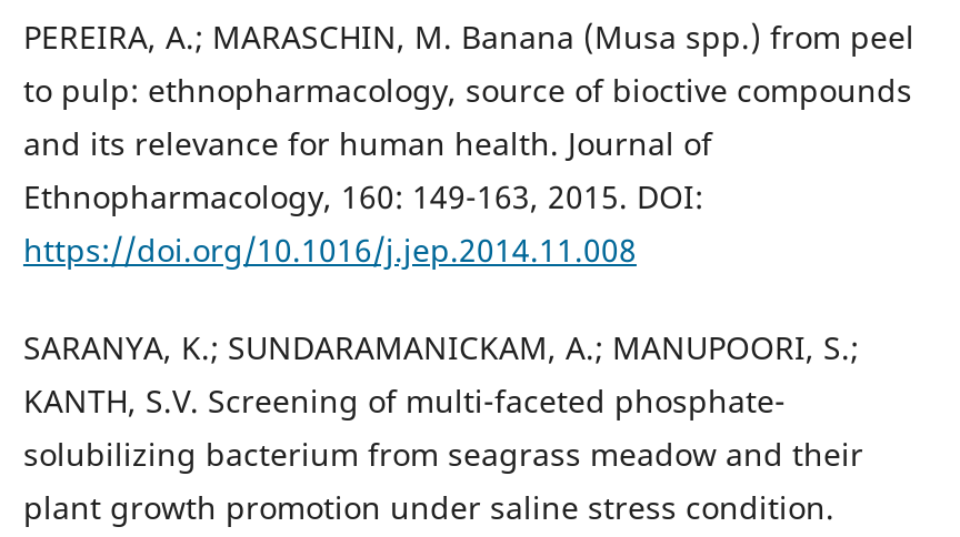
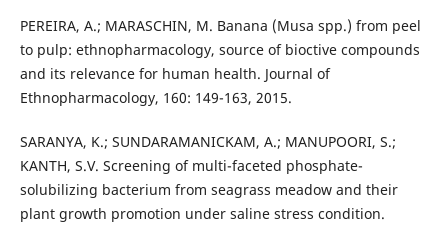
- Ethnopharmacology, 160: 149-163, 2015. DOI:
- https://doi.org/10.1016/j.jep.2014.11.008
+ Ethnopharmacology, 160: 149-163, 2015.
